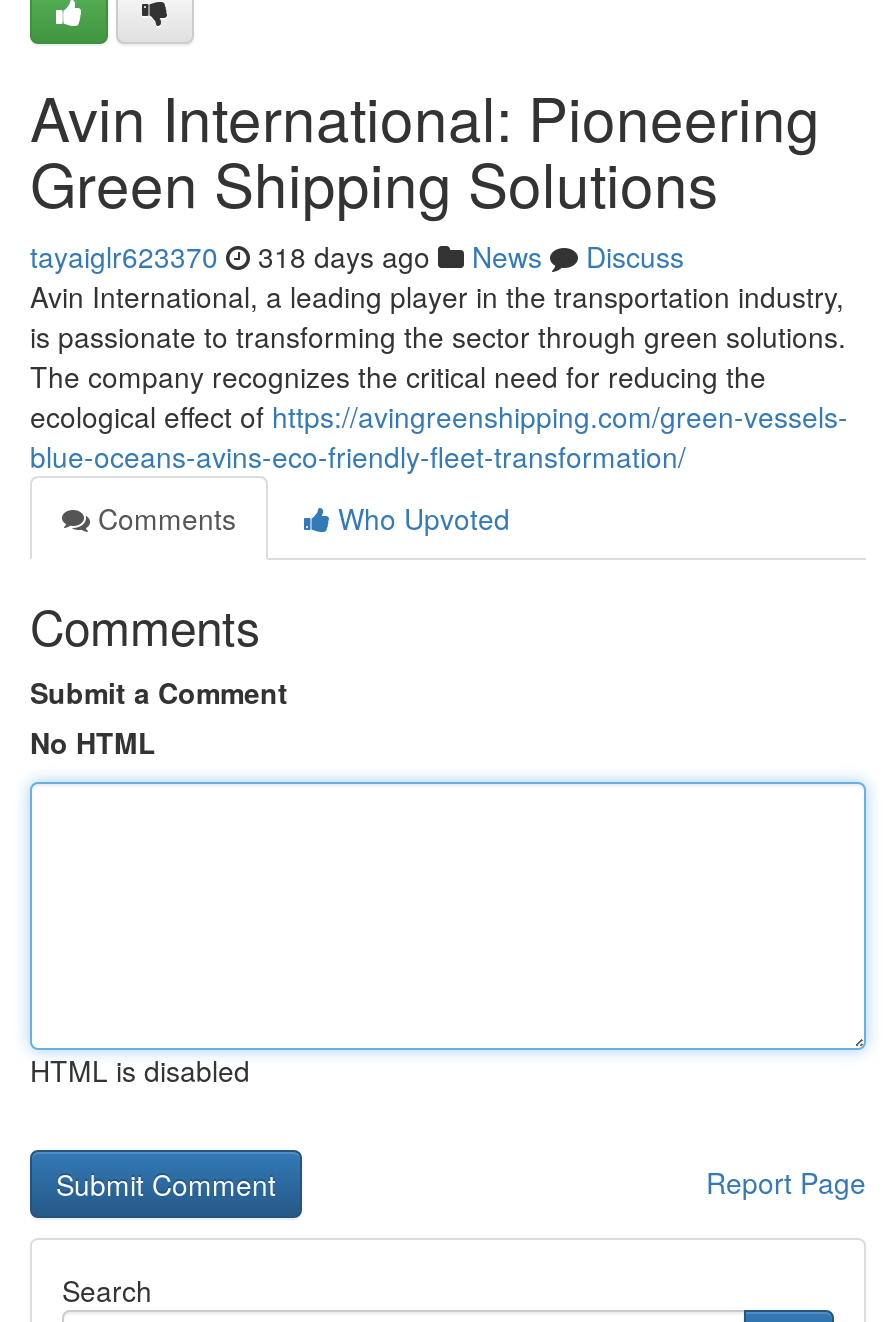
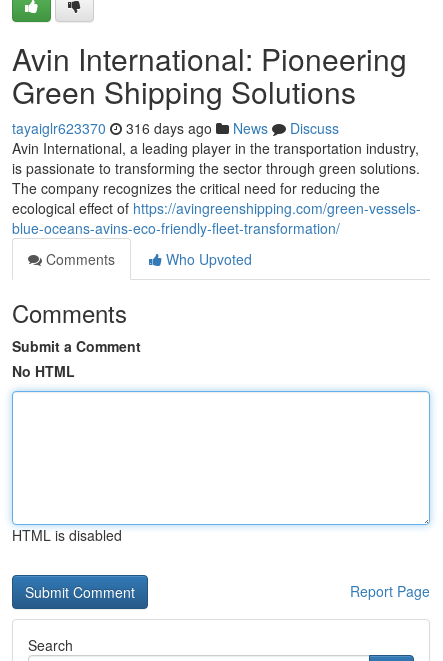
- tayaiglr623370 318 days ago News Discuss
+ tayaiglr623370 316 days ago News Discuss
